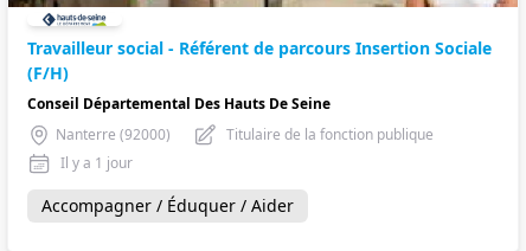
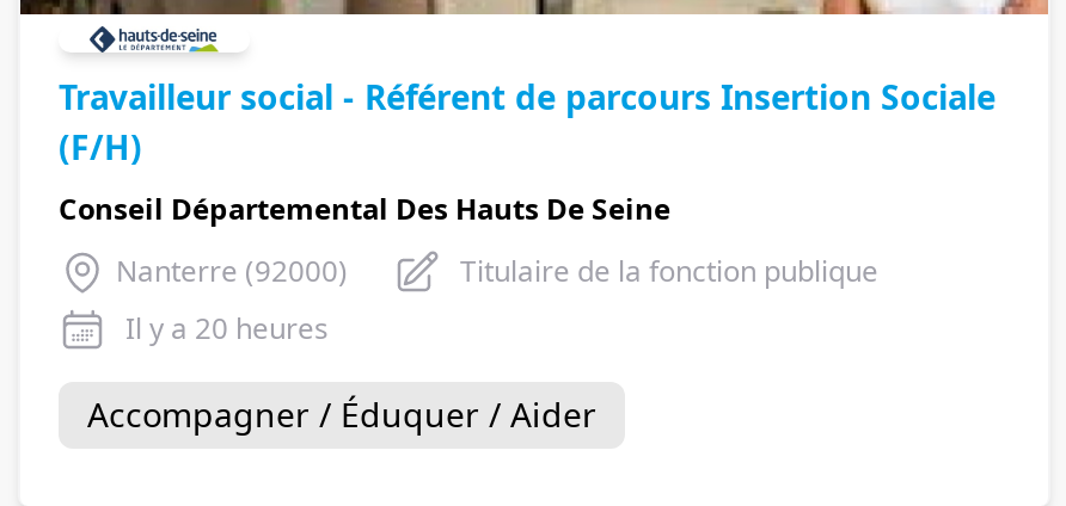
- Il y a 1 jour
+ Il y a 20 heures
